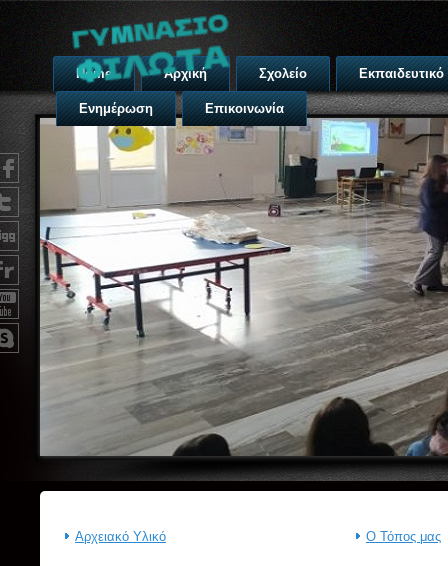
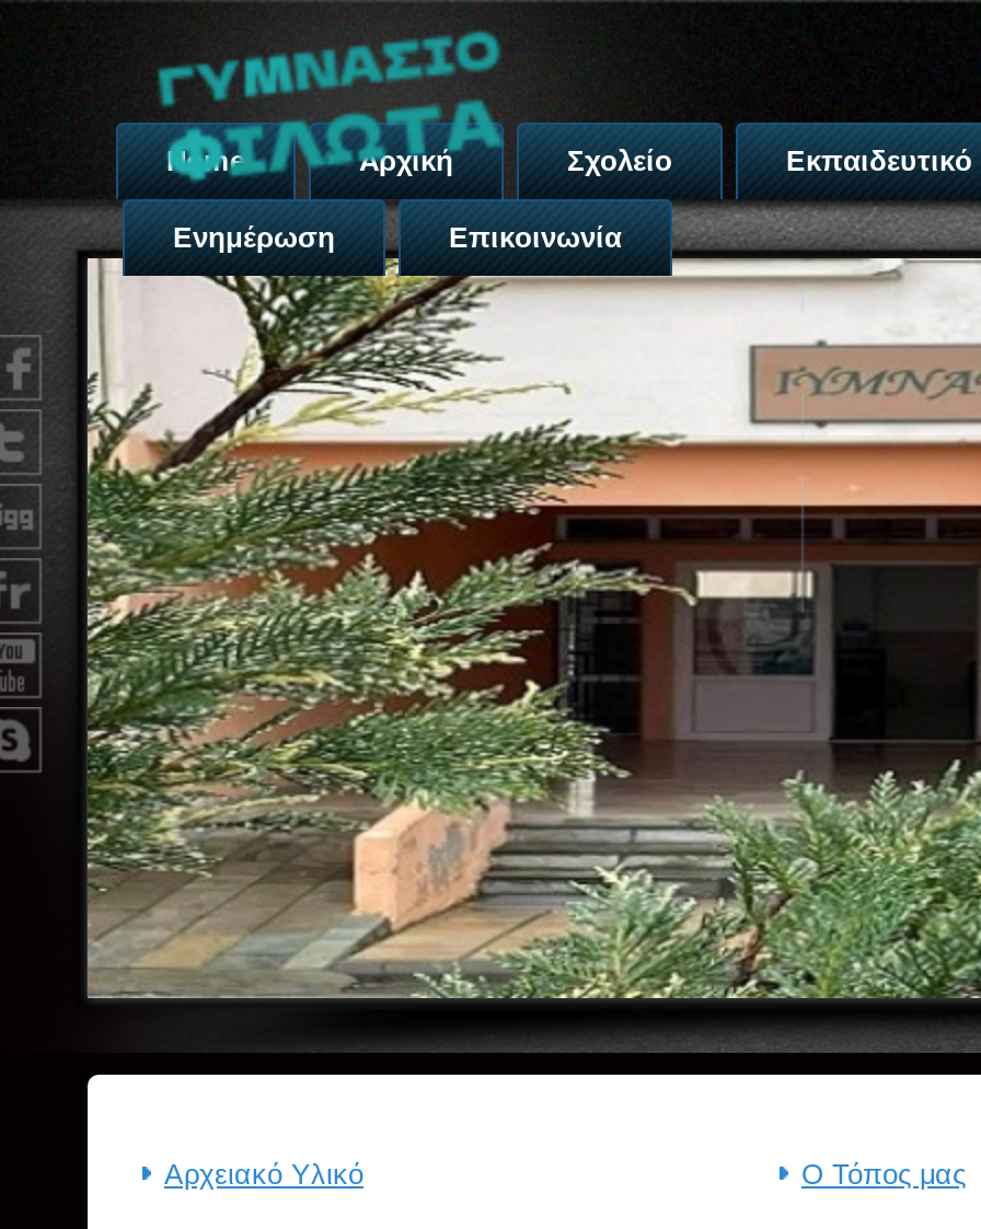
- [image]
+ [image]
